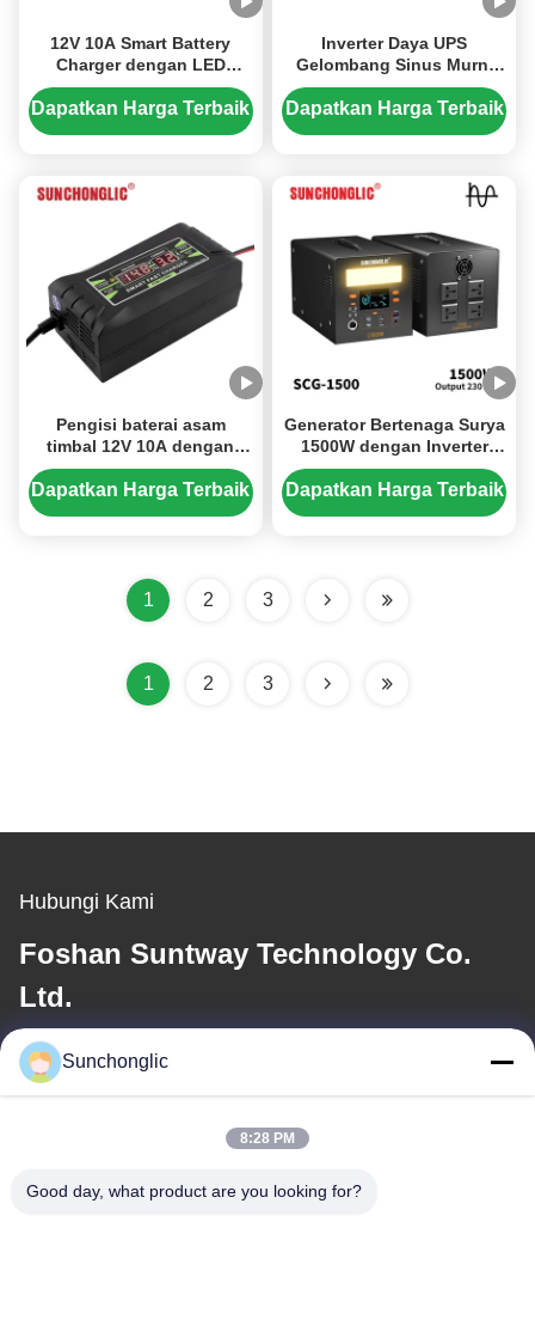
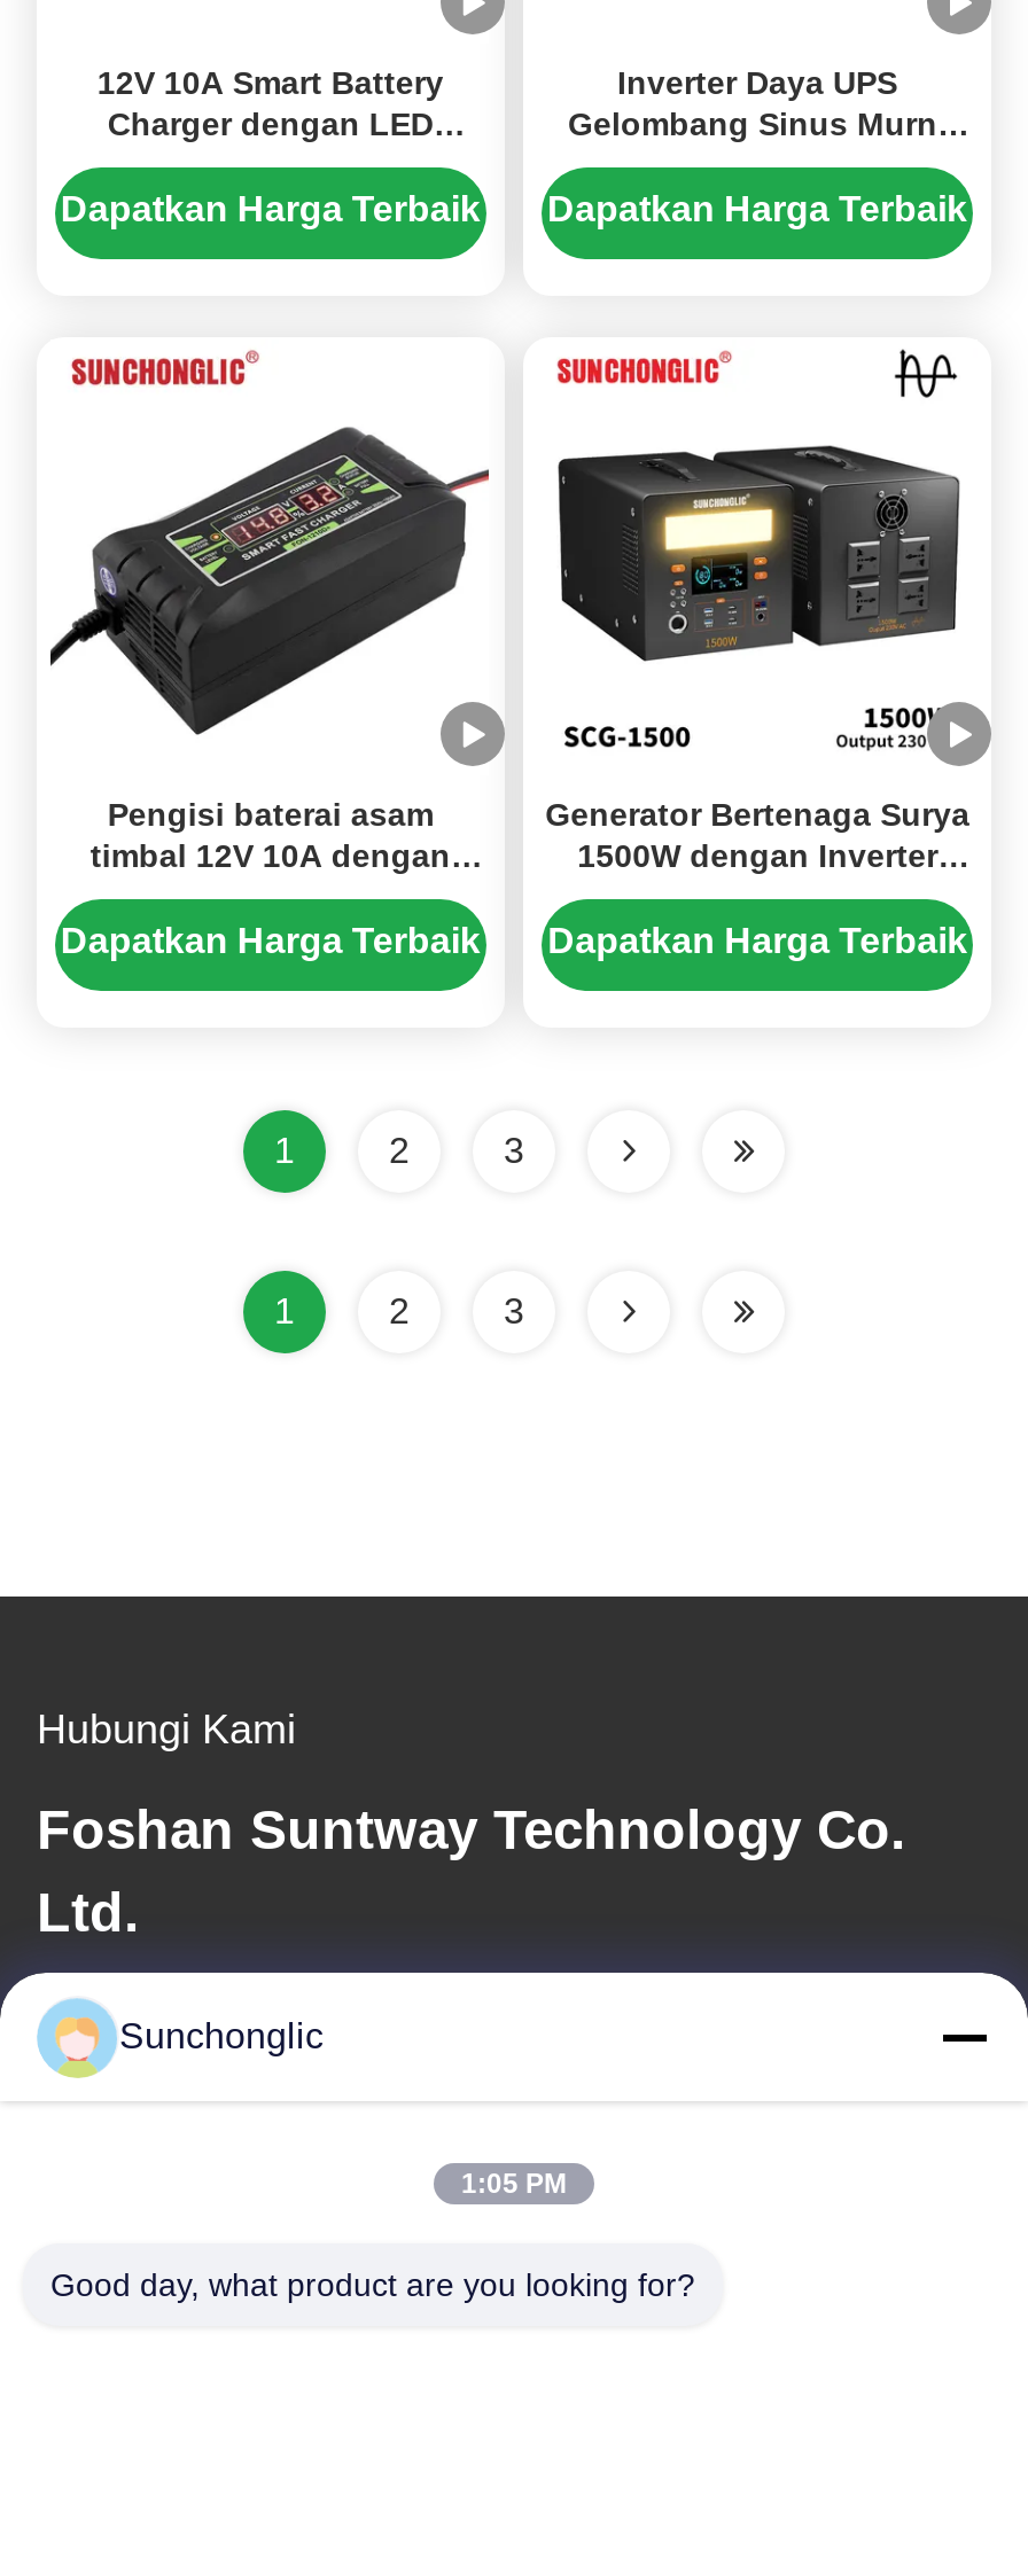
- 8:28 PM
+ 1:05 PM
